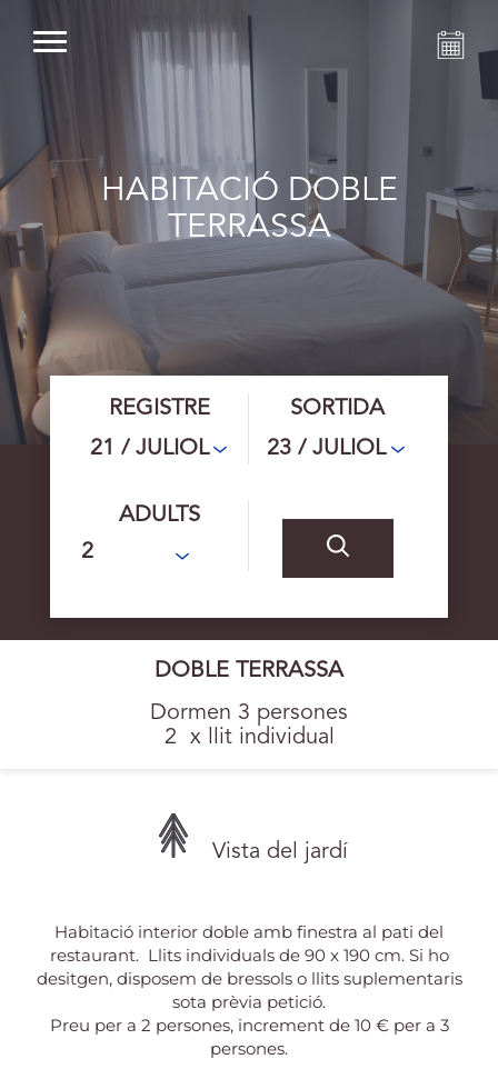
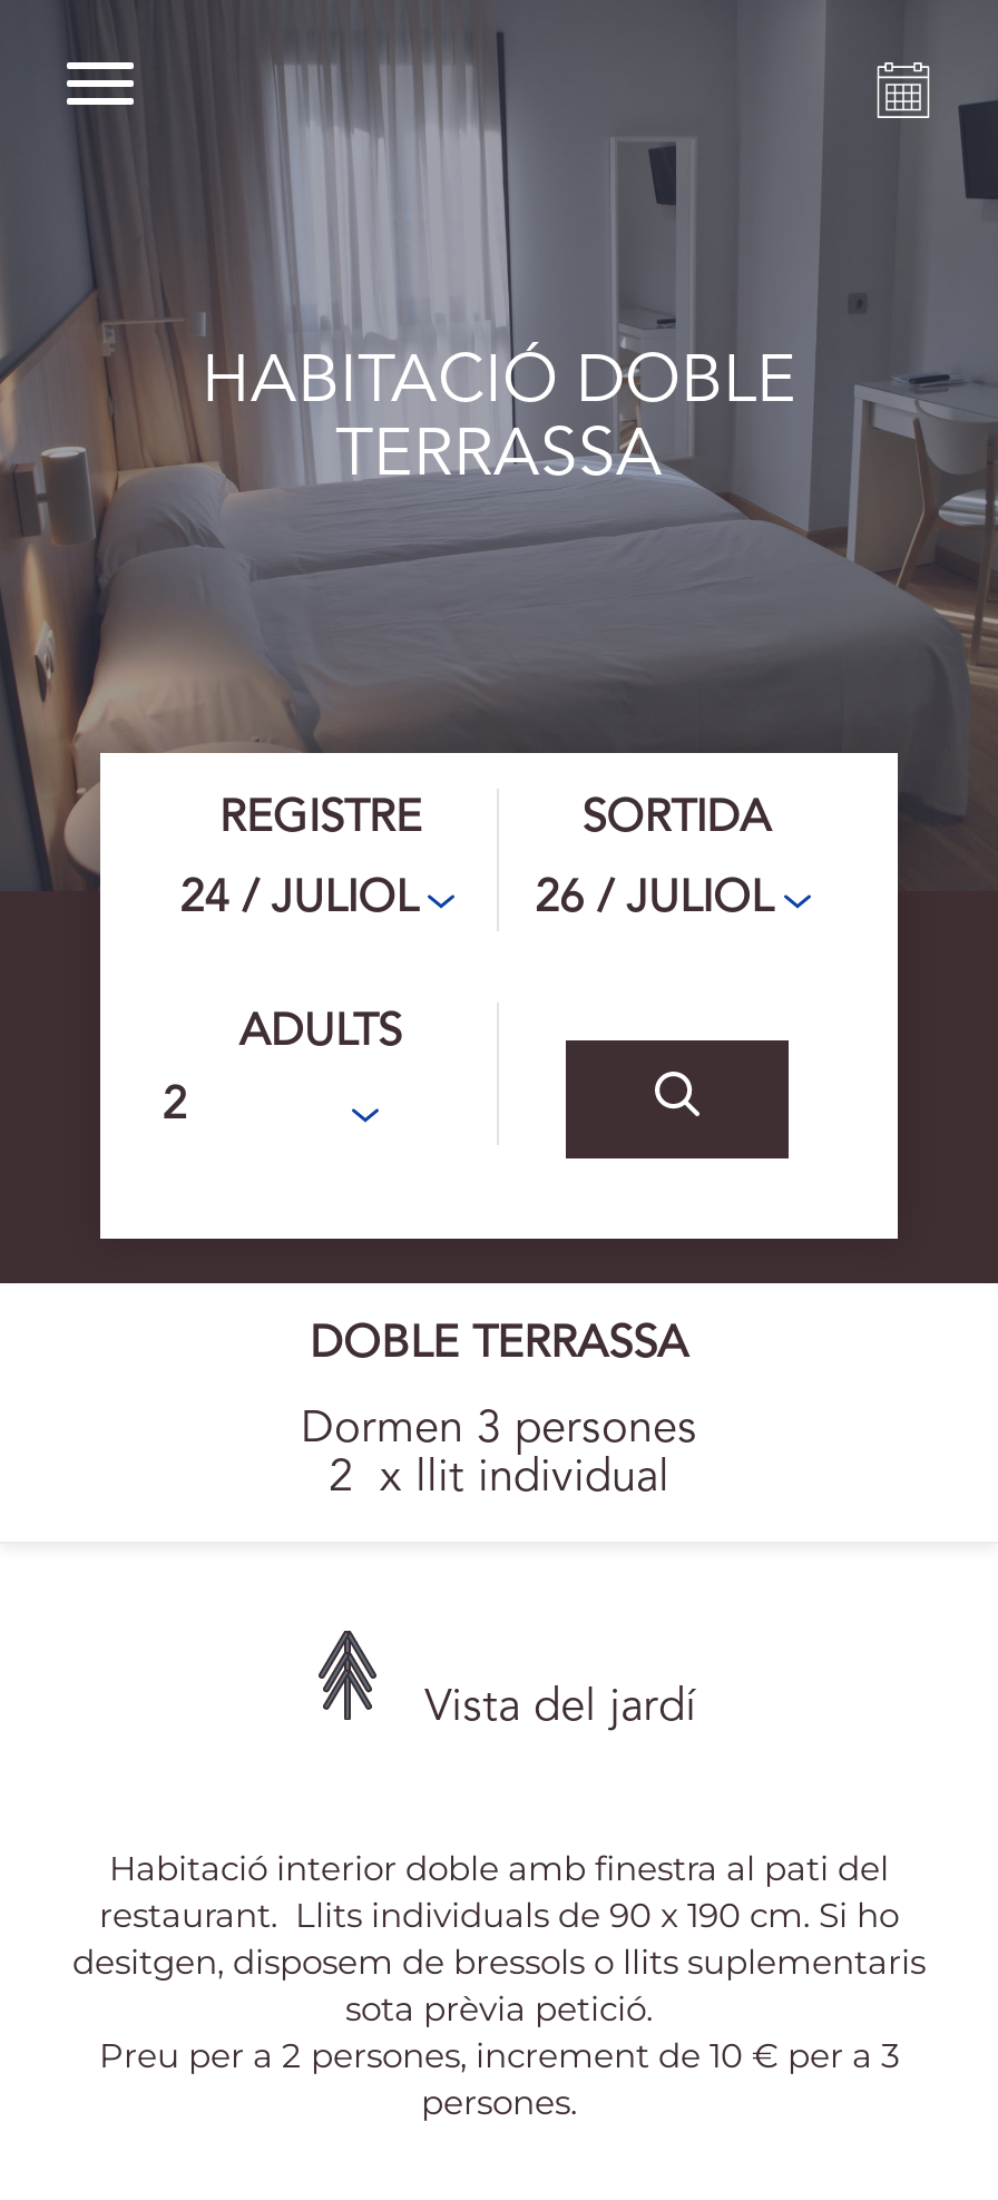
- 21 / JULIOL
+ 24 / JULIOL

- 23 / JULIOL
+ 26 / JULIOL
